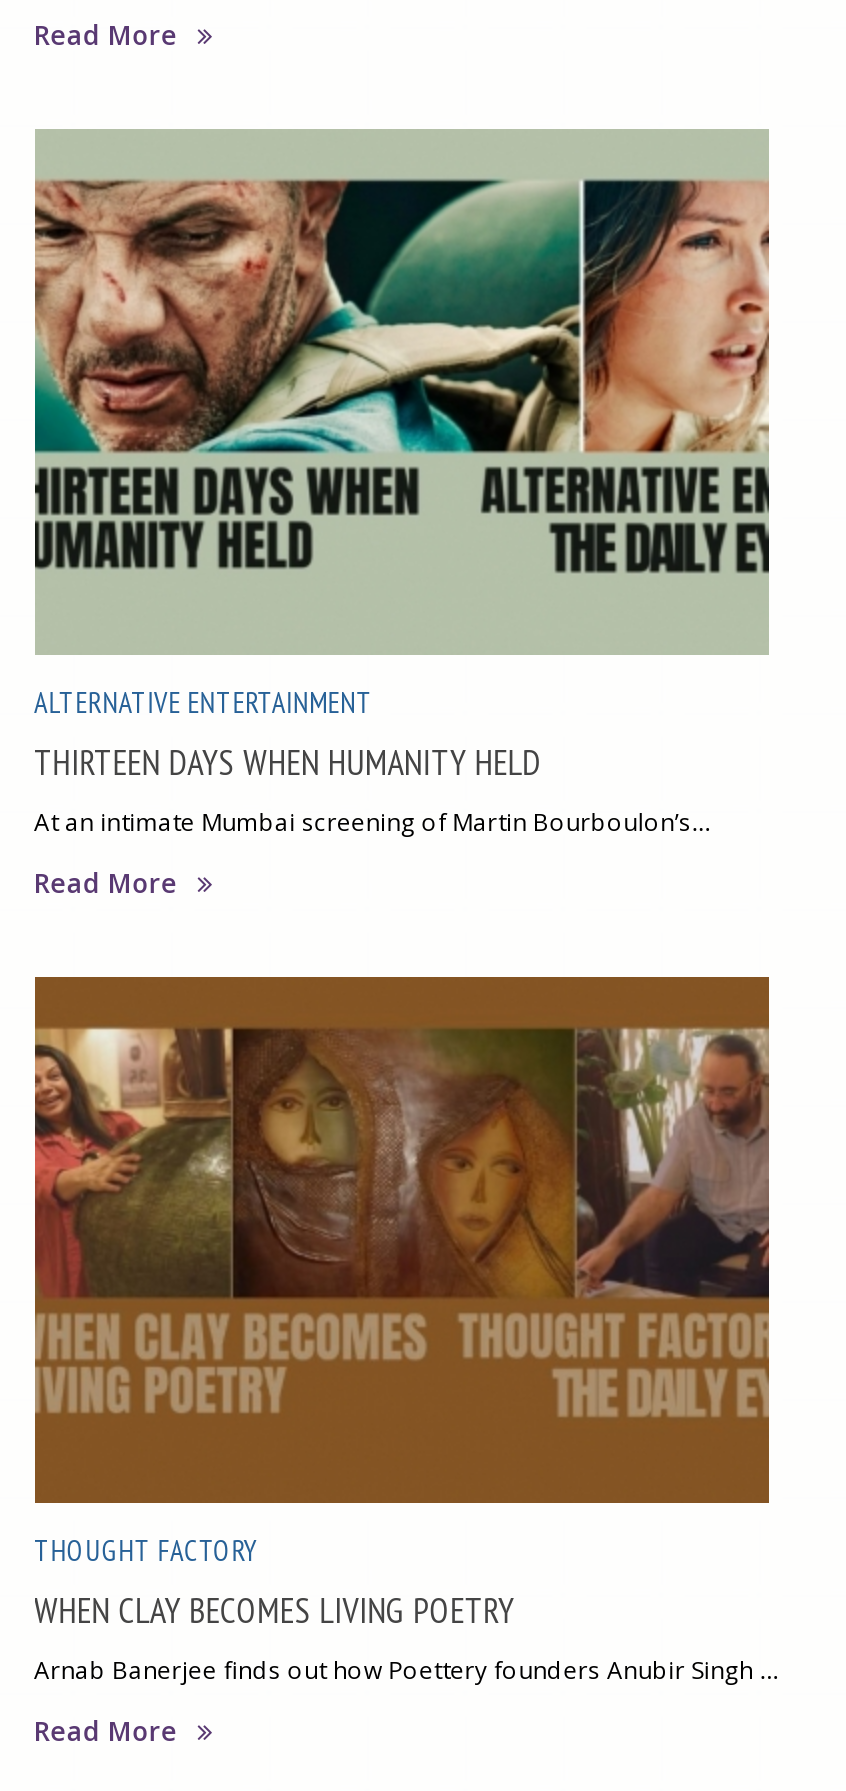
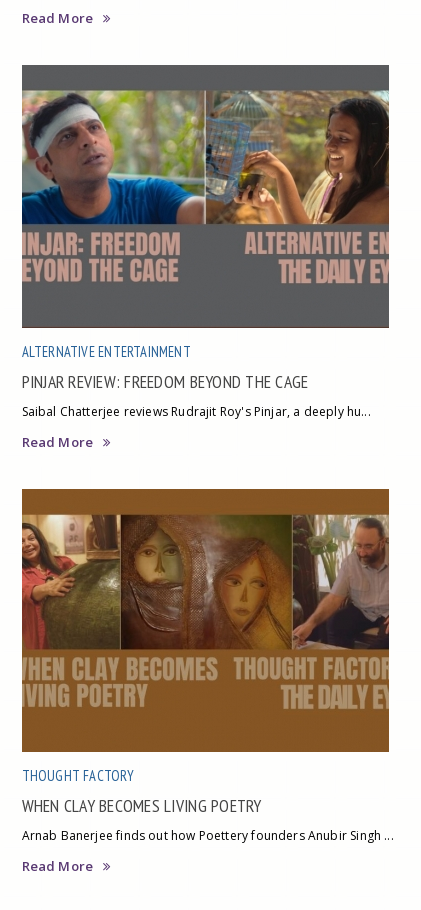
- [image]
+ [image]

- THIRTEEN DAYS WHEN HUMANITY HELD
- At an intimate Mumbai screening of Martin Bourboulon’s...
+ PINJAR REVIEW: FREEDOM BEYOND THE CAGE
+ Saibal Chatterjee reviews Rudrajit Roy's Pinjar, a deeply hu...
